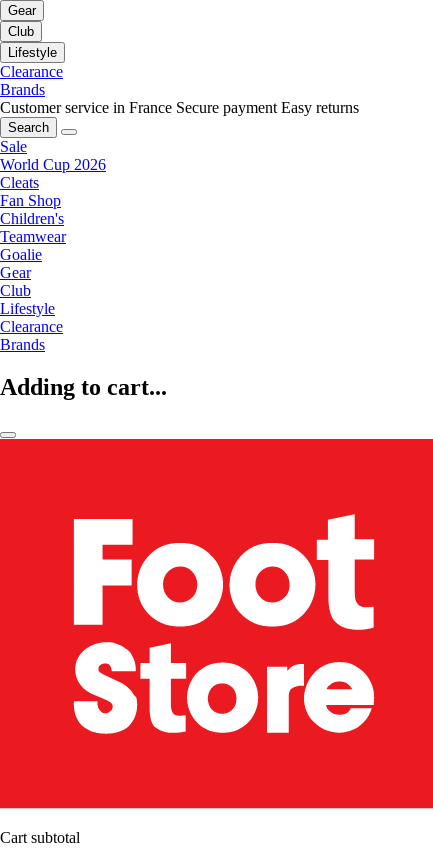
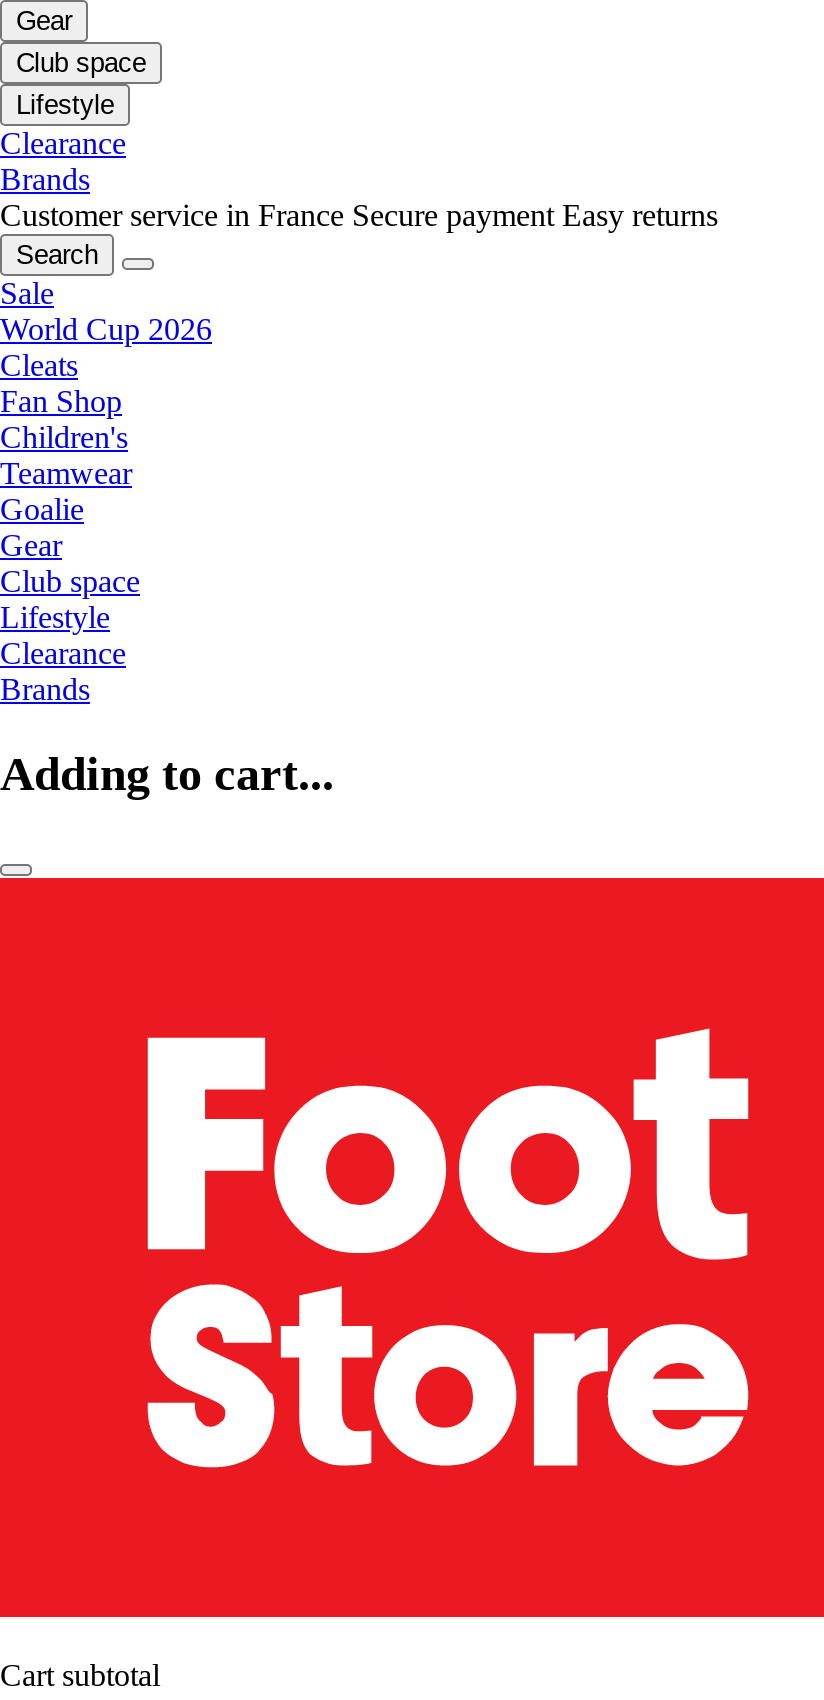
- Club
+ Club space

- Club
+ Club space
